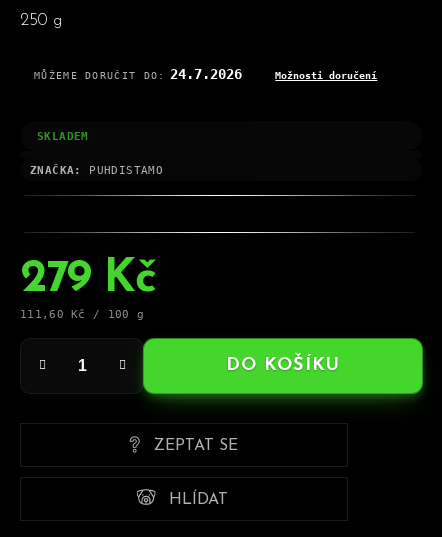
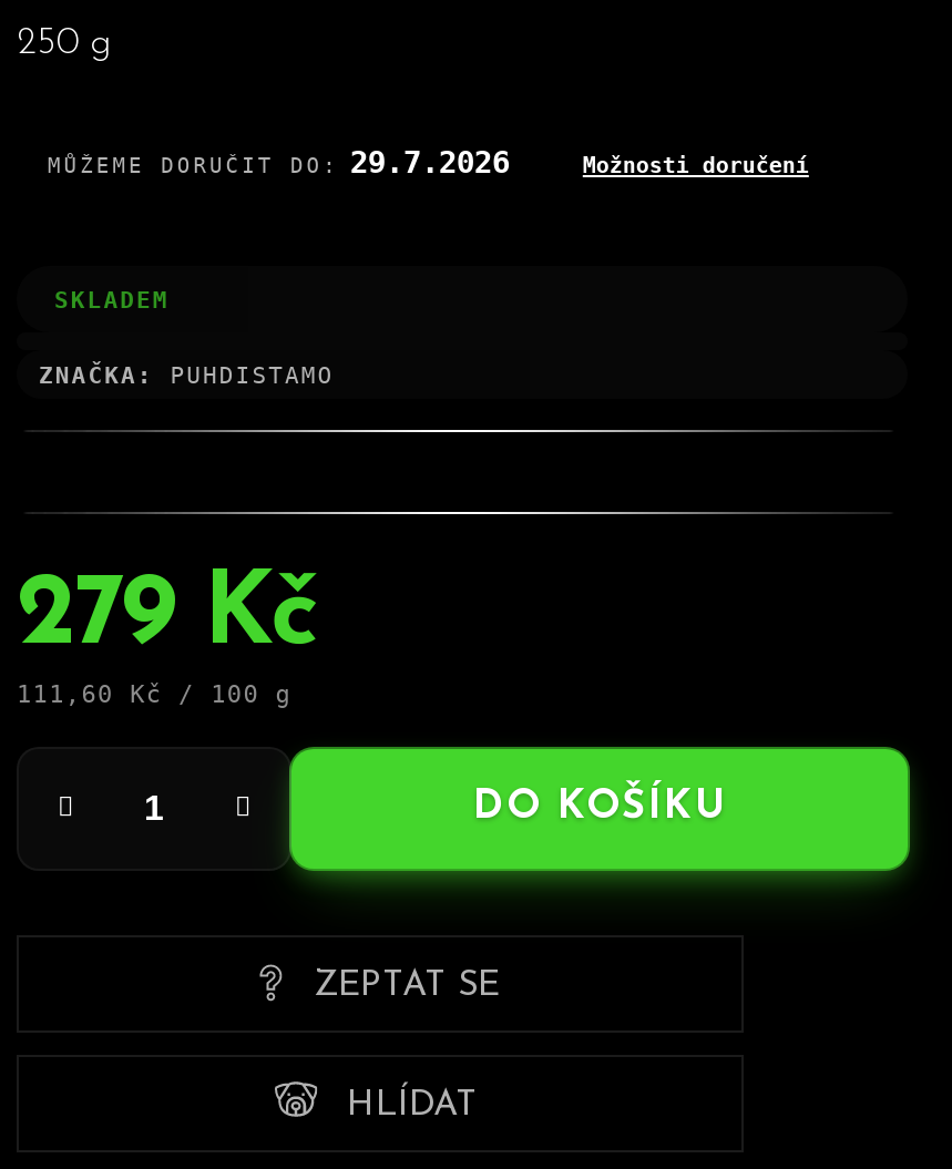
- MŮŽEME DORUČIT DO: 24.7.2026
+ MŮŽEME DORUČIT DO: 29.7.2026
